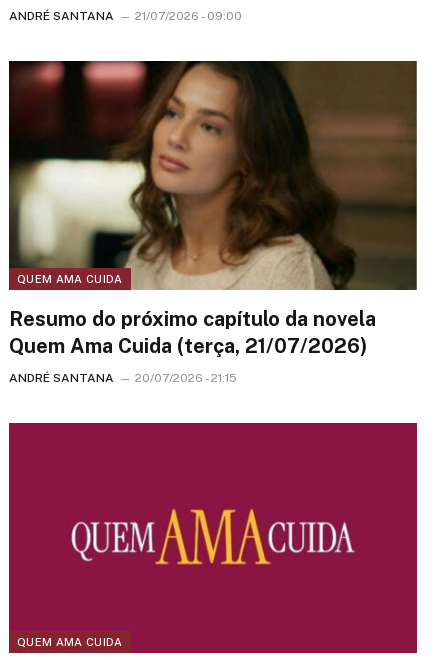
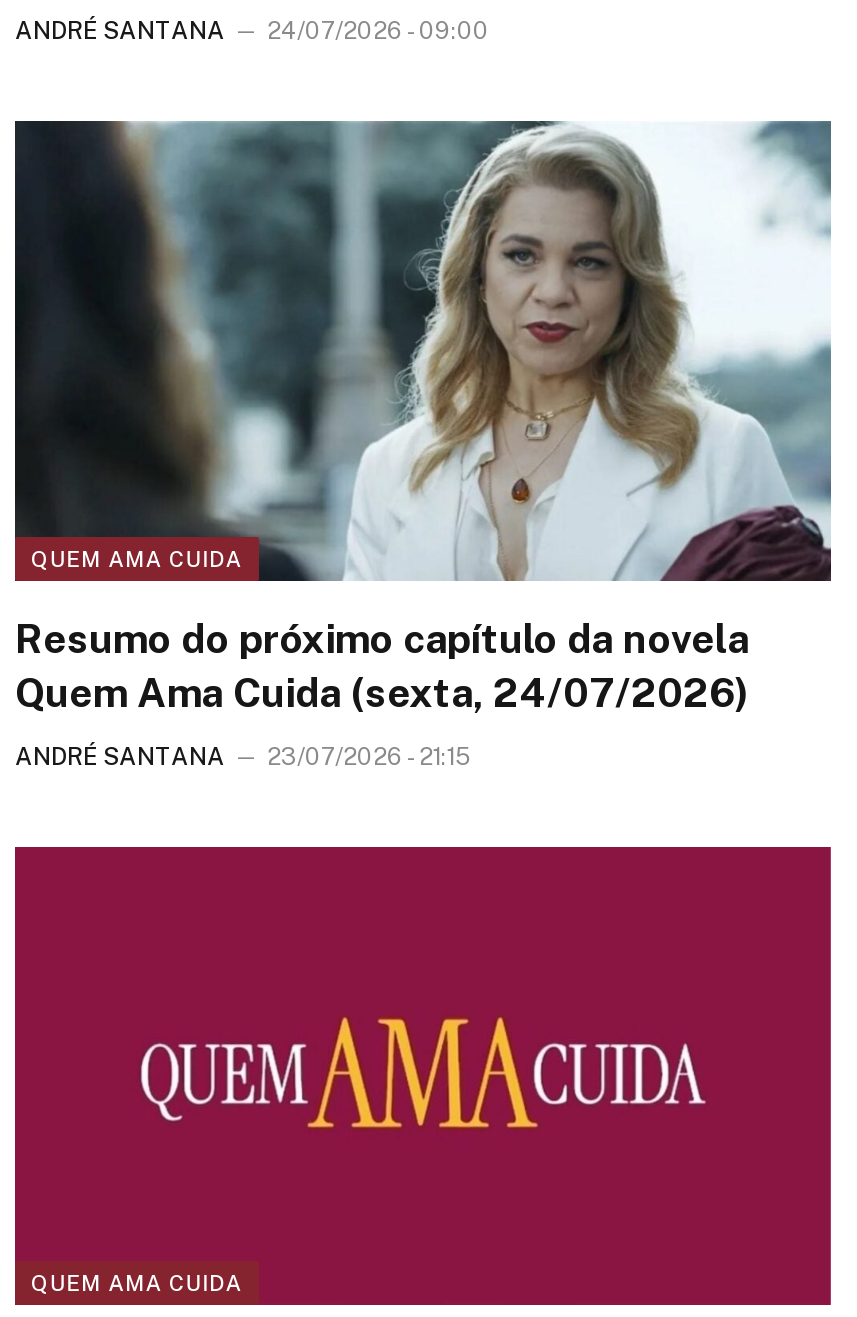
- ANDRÉ SANTANA 21/07/2026 - 09:00
+ ANDRÉ SANTANA 24/07/2026 - 09:00

- [image]
+ [image]

- Quem Ama Cuida (terça, 21/07/2026)
+ Quem Ama Cuida (sexta, 24/07/2026)

- ANDRÉ SANTANA 20/07/2026 - 21:15
+ ANDRÉ SANTANA 23/07/2026 - 21:15
